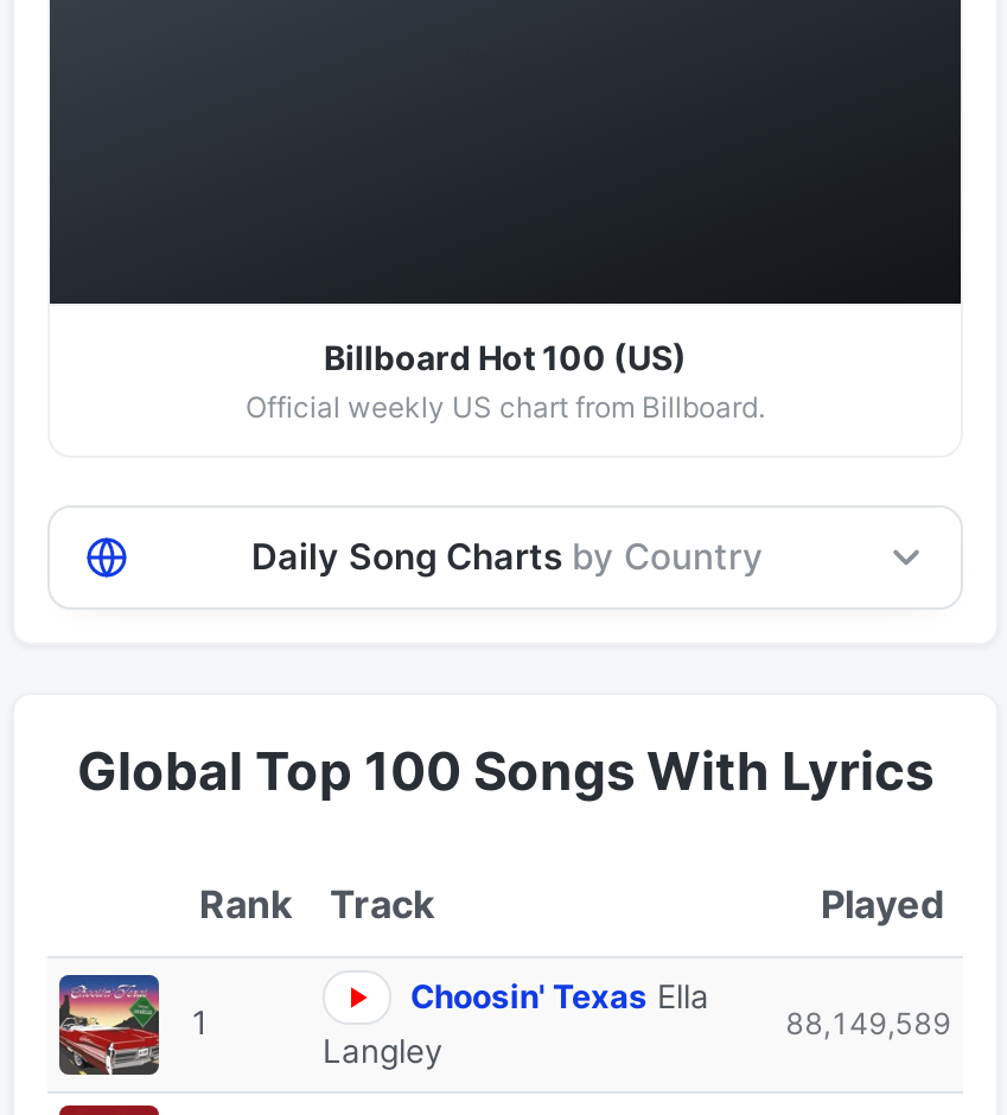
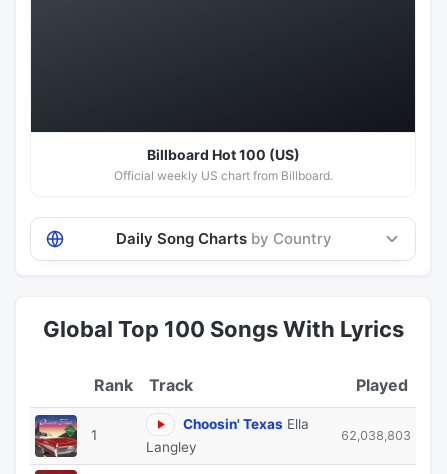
- 88,149,589
+ 62,038,803
